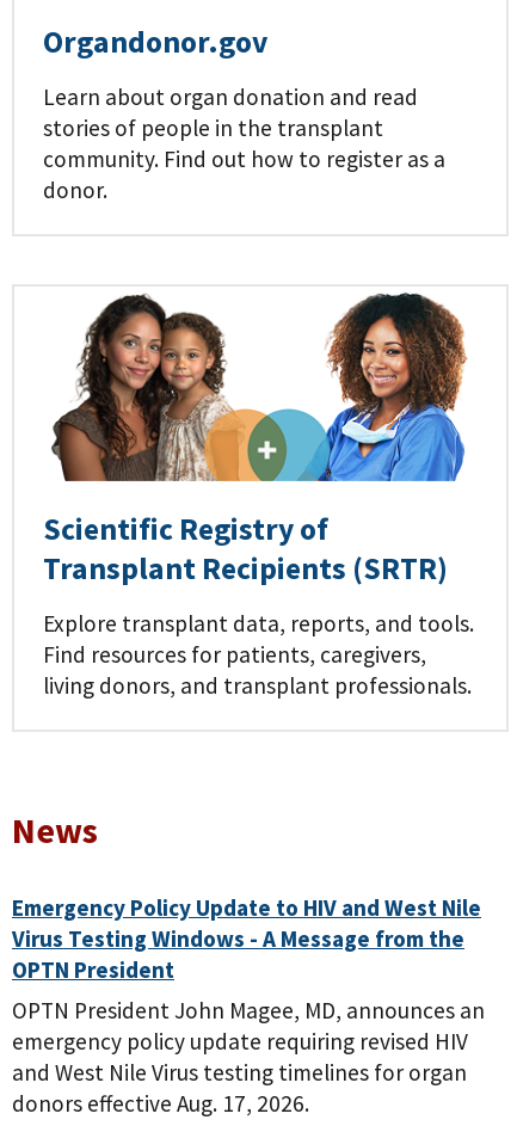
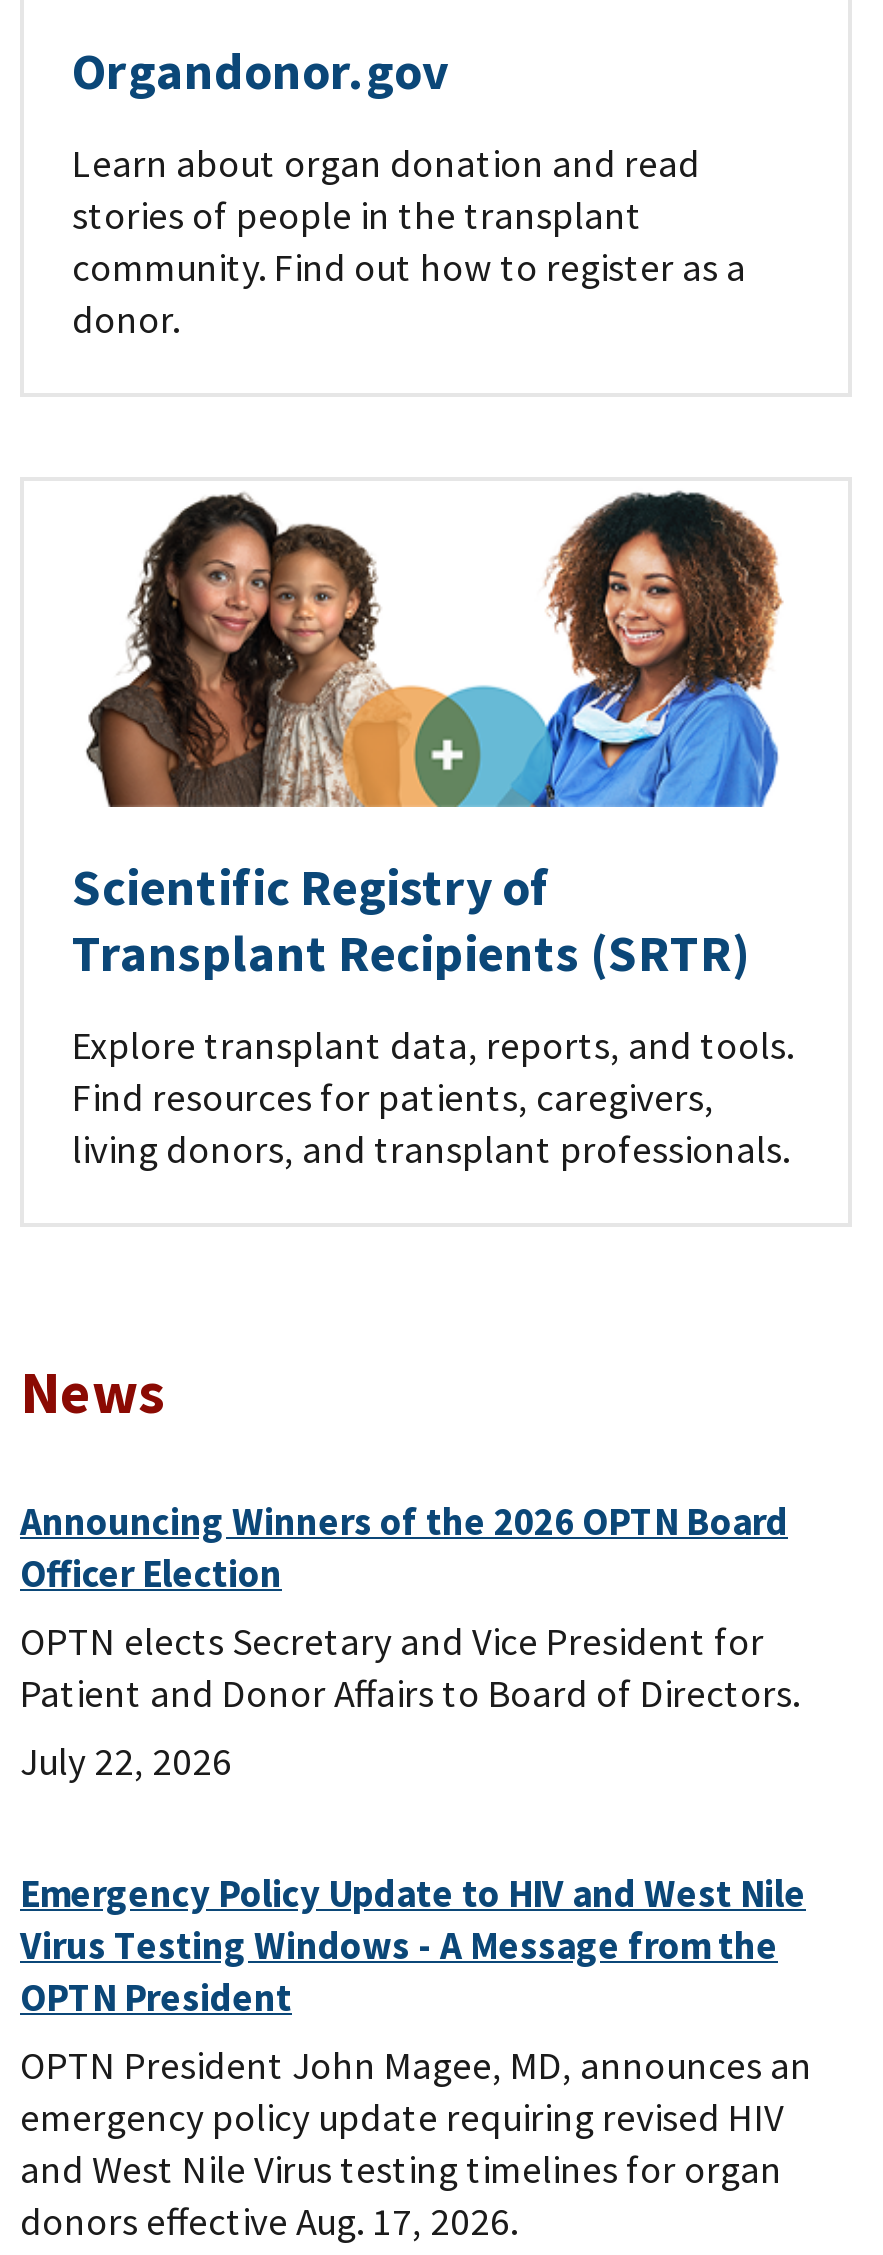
+ Announcing Winners of the 2026 OPTN Board
+ Officer Election
+ OPTN elects Secretary and Vice President for
+ Patient and Donor Affairs to Board of Directors.
+ July 22, 2026
